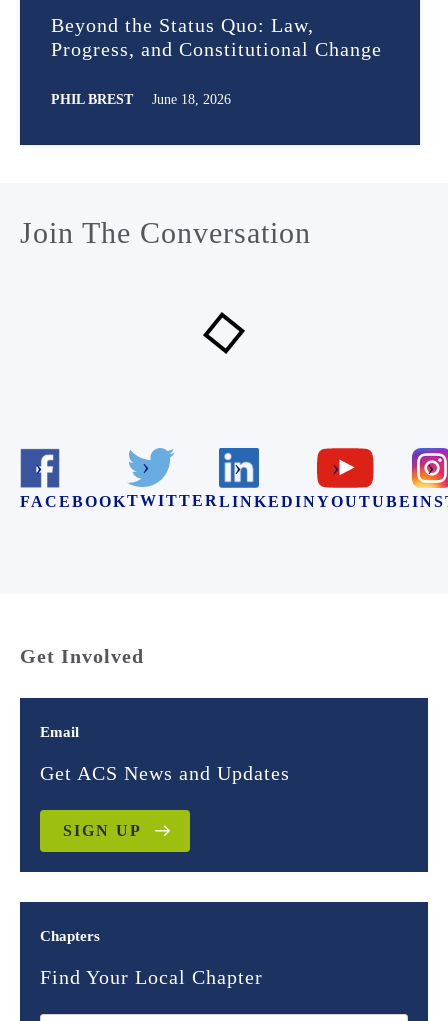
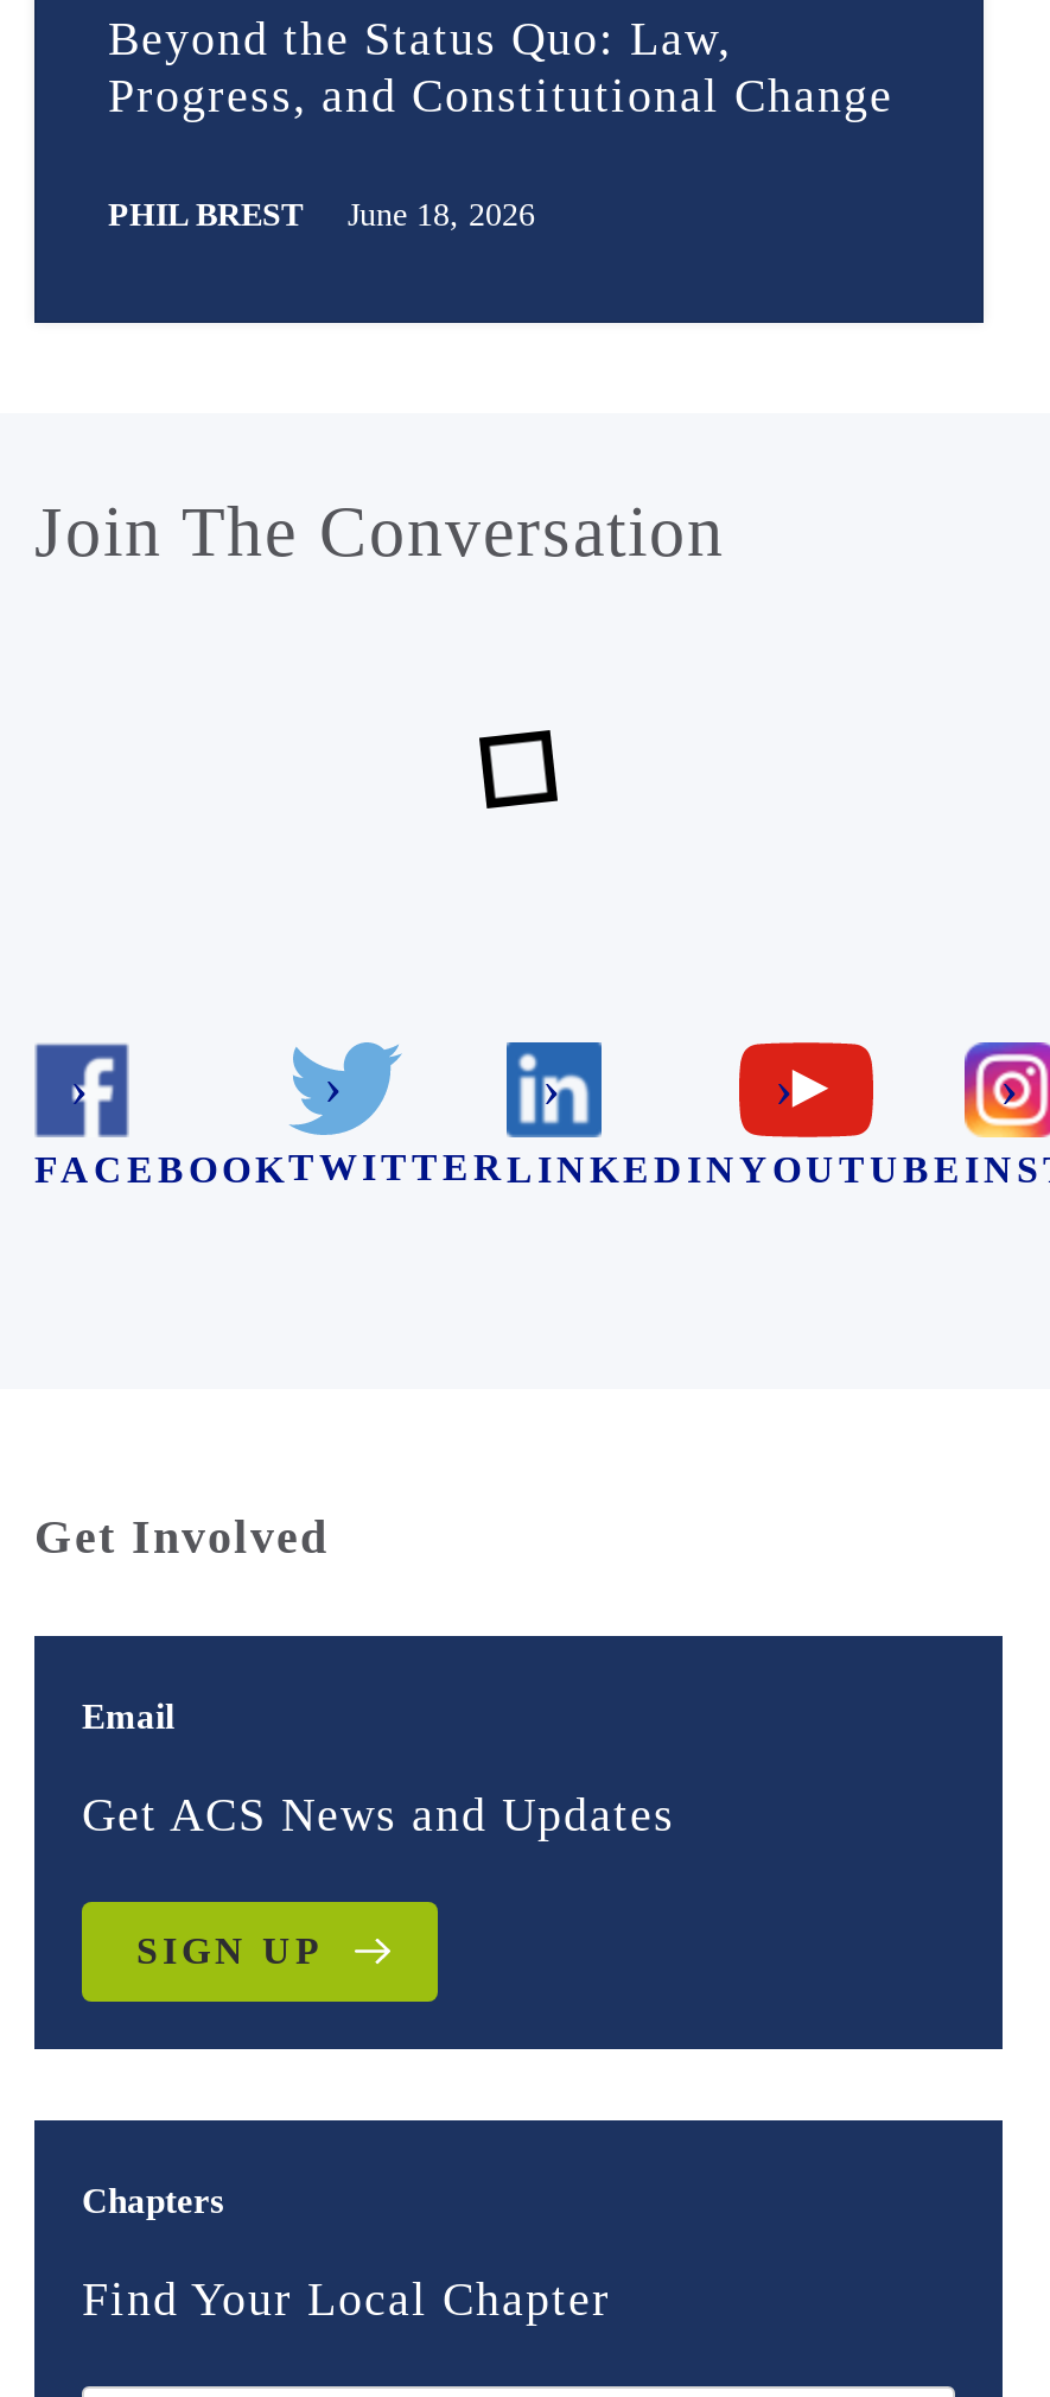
- [image]
+ [image]
